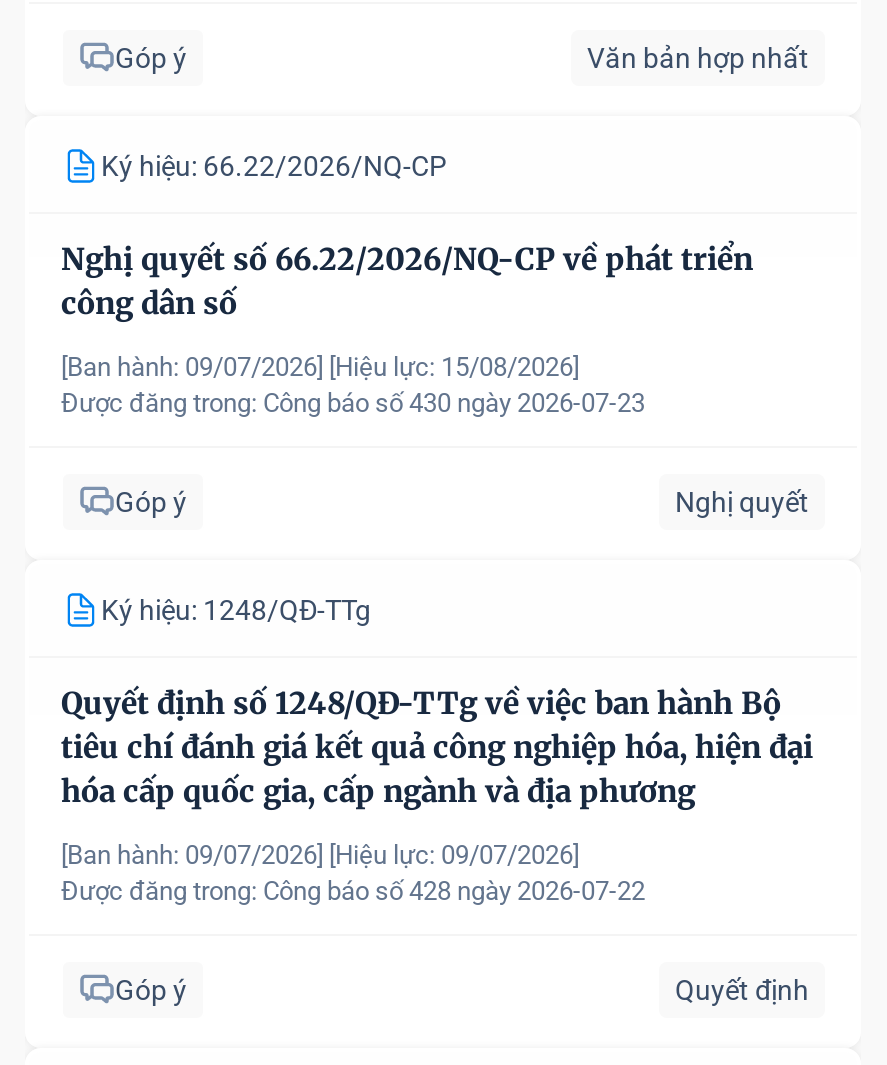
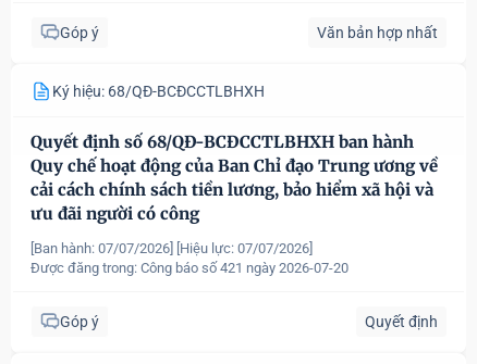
- Ký hiệu: 66.22/2026/NQ-CP
- Nghị quyết số 66.22/2026/NQ-CP về phát triển
- công dân số
- [Ban hành: 09/07/2026] [Hiệu lực: 15/08/2026]
- Được đăng trong: Công báo số 430 ngày 2026-07-23
- Góp ý
- Nghị quyết
- Ký hiệu: 1248/QĐ-TTg
- Quyết định số 1248/QĐ-TTg về việc ban hành Bộ
- tiêu chí đánh giá kết quả công nghiệp hóa, hiện đại
- hóa cấp quốc gia, cấp ngành và địa phương
- [Ban hành: 09/07/2026] [Hiệu lực: 09/07/2026]
- Được đăng trong: Công báo số 428 ngày 2026-07-22
+ Ký hiệu: 68/QĐ-BCĐCCTLBHXH
+ Quyết định số 68/QĐ-BCĐCCTLBHXH ban hành
+ Quy chế hoạt động của Ban Chỉ đạo Trung ương về
+ cải cách chính sách tiền lương, bảo hiểm xã hội và
+ ưu đãi người có công
+ [Ban hành: 07/07/2026] [Hiệu lực: 07/07/2026]
+ Được đăng trong: Công báo số 421 ngày 2026-07-20
